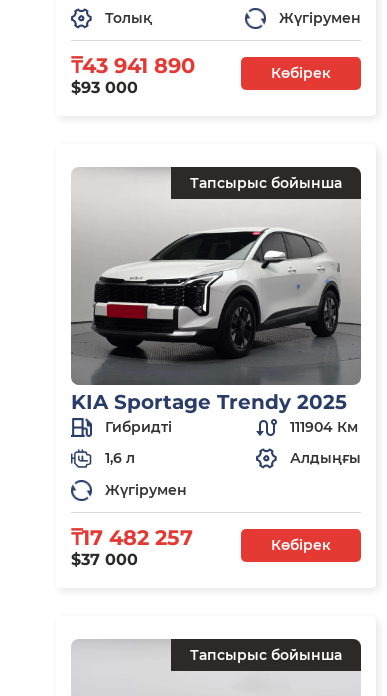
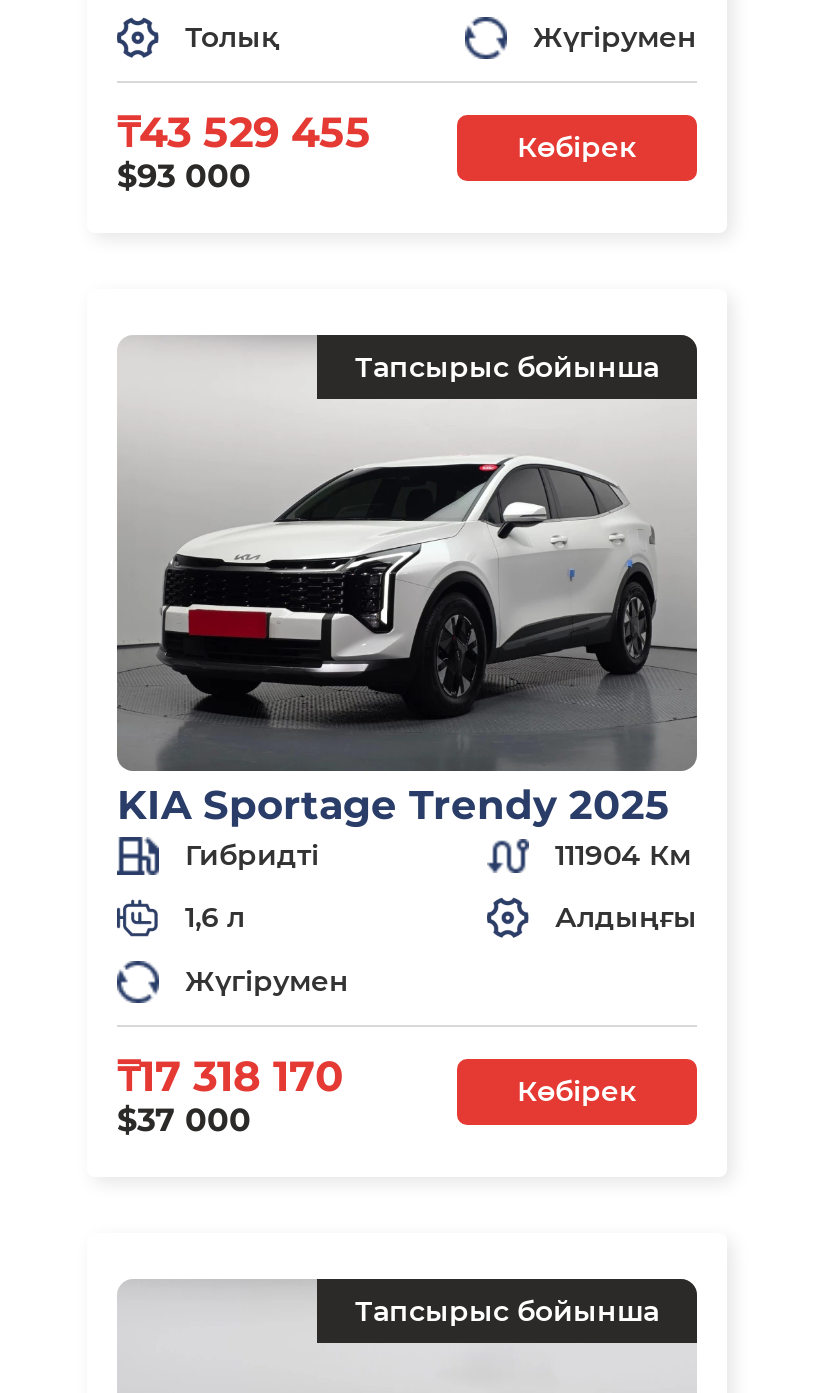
- ₸43 941 890
+ ₸43 529 455

- ₸17 482 257
+ ₸17 318 170
